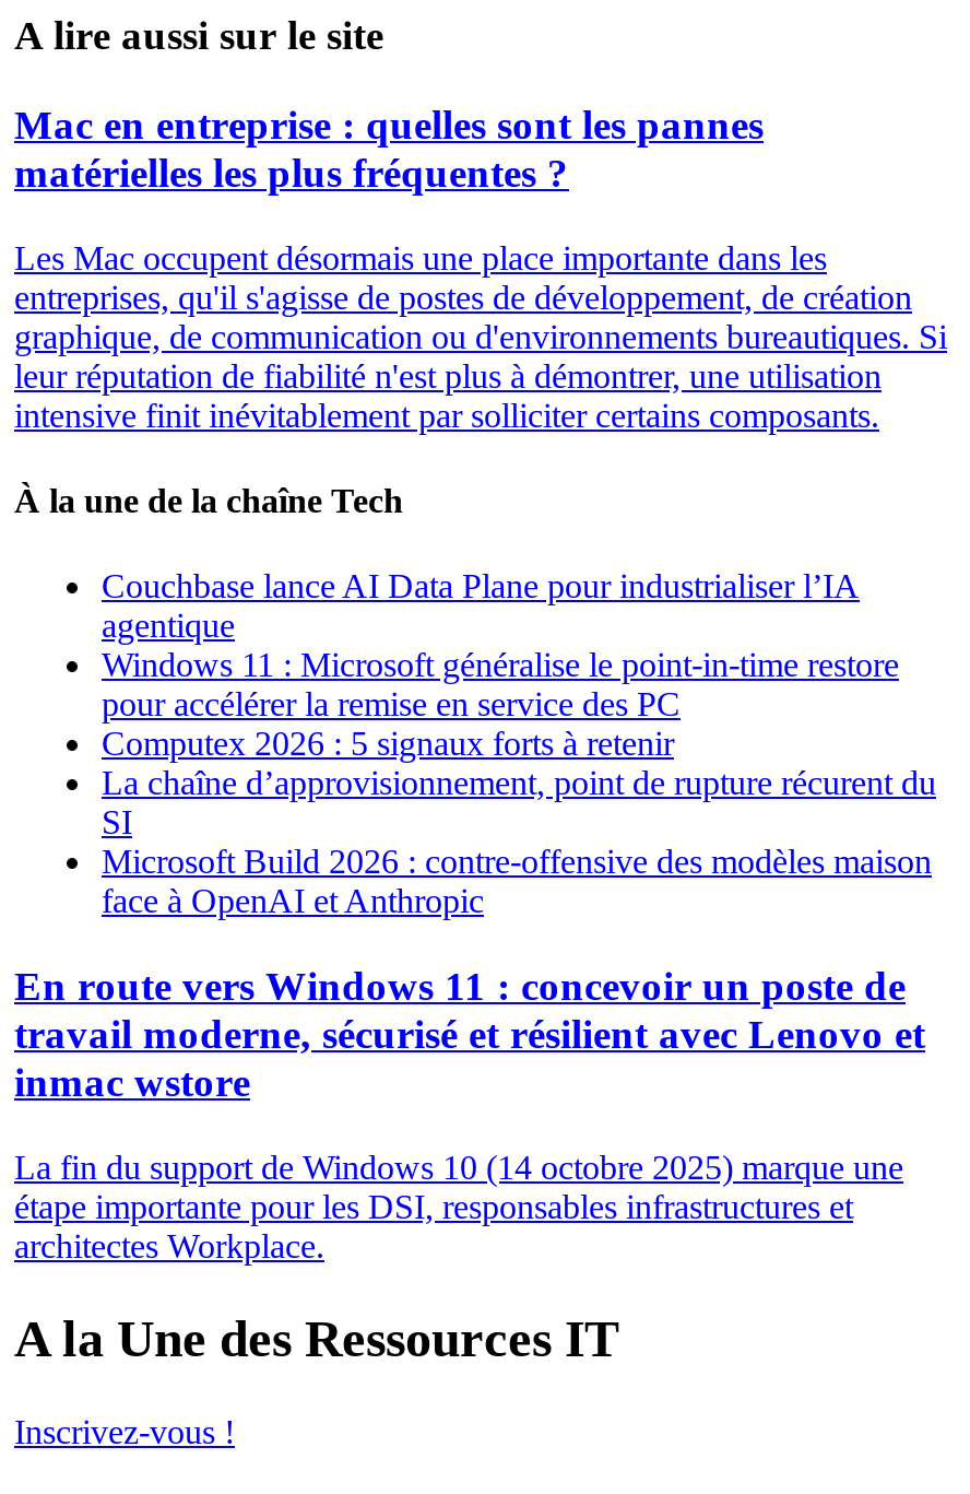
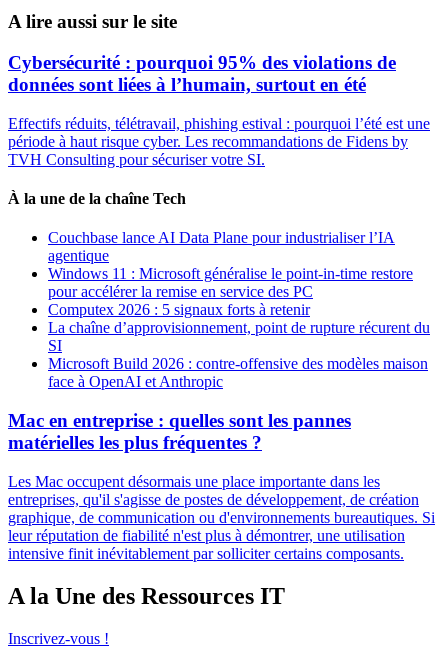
+ Cybersécurité : pourquoi 95% des violations de
+ données sont liées à l’humain, surtout en été

+ Effectifs réduits, télétravail, phishing estival : pourquoi l’été est une
+ période à haut risque cyber. Les recommandations de Fidens by
+ TVH Consulting pour sécuriser votre SI.

moved down: Mac en entreprise : quelles sont les pannes | matérielles les plus fréquentes ?

moved down: Les Mac occupent désormais une place importante dans les | entreprises, qu'il s'agisse de postes de développement, de création | graphique, de communication ou d'environnements bureautiques. Si | leur réputation de fiabilité n'est plus à démontrer, une utilisation | intensive finit inévitablement par solliciter certains composants.

- En route vers Windows 11 : concevoir un poste de
- travail moderne, sécurisé et résilient avec Lenovo et
- inmac wstore

- La fin du support de Windows 10 (14 octobre 2025) marque une
- étape importante pour les DSI, responsables infrastructures et
- architectes Workplace.
